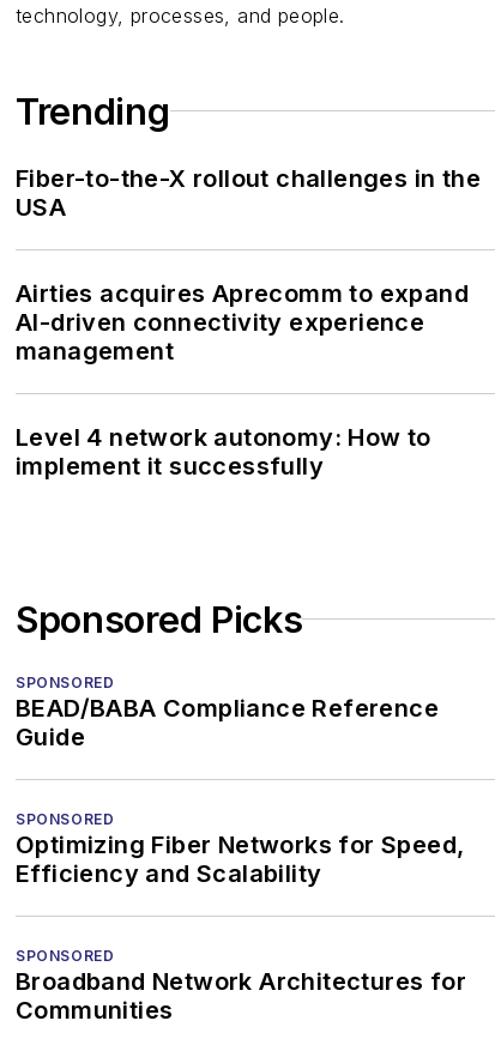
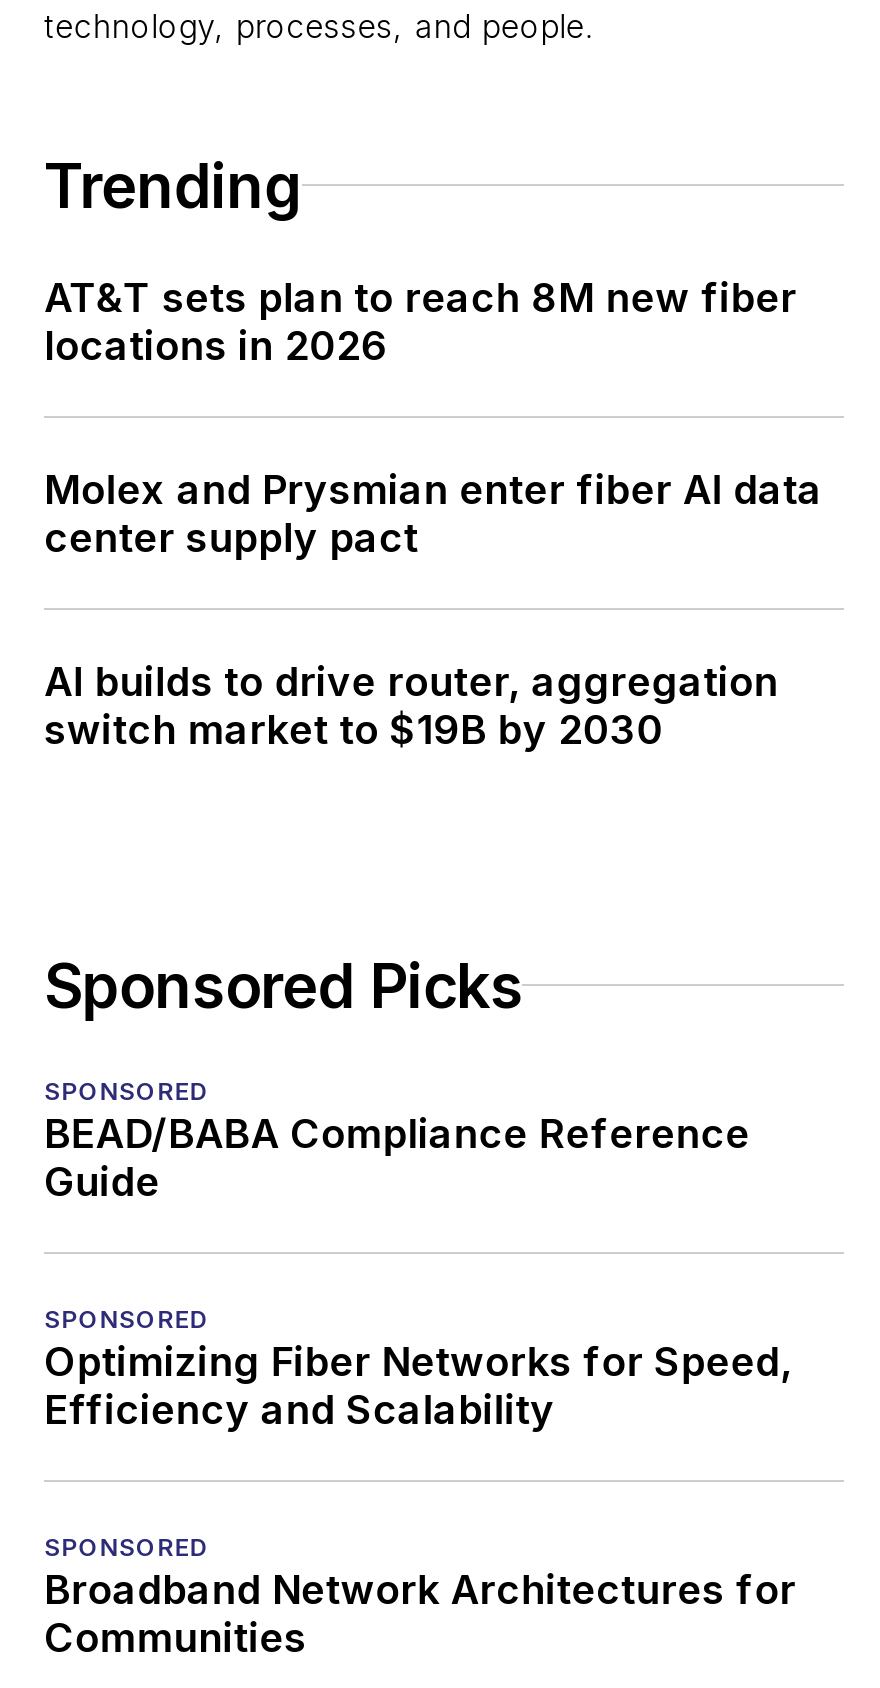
- Fiber-to-the-X rollout challenges in the
- USA
+ AT&T sets plan to reach 8M new fiber
+ locations in 2026

- Airties acquires Aprecomm to expand
- AI-driven connectivity experience
- management
+ Molex and Prysmian enter fiber AI data
+ center supply pact

- Level 4 network autonomy: How to
- implement it successfully
+ AI builds to drive router, aggregation
+ switch market to $19B by 2030
